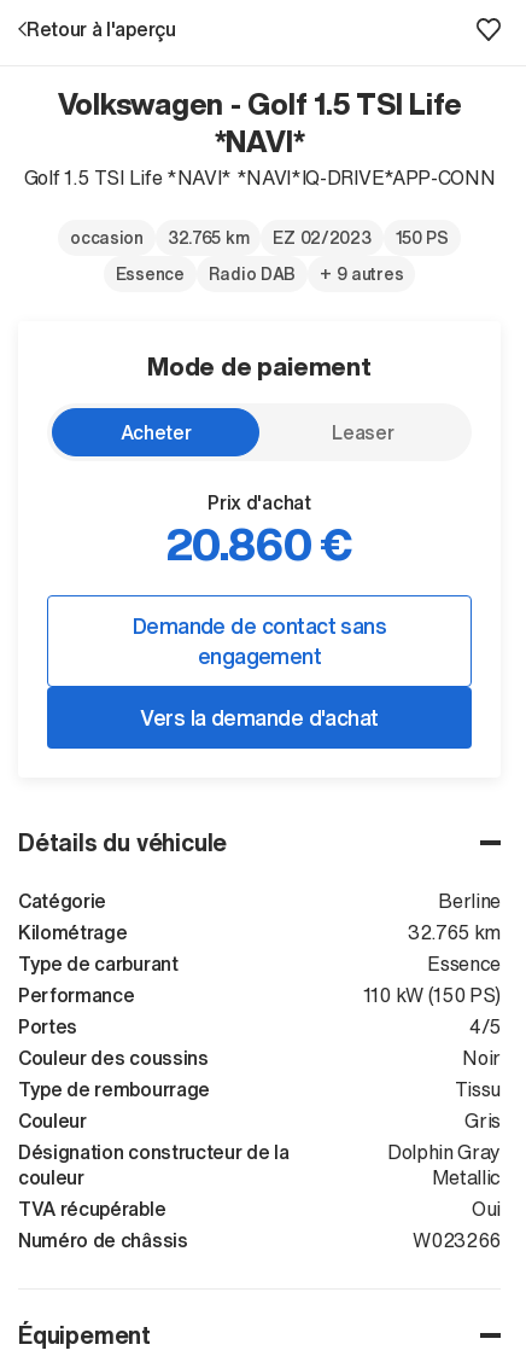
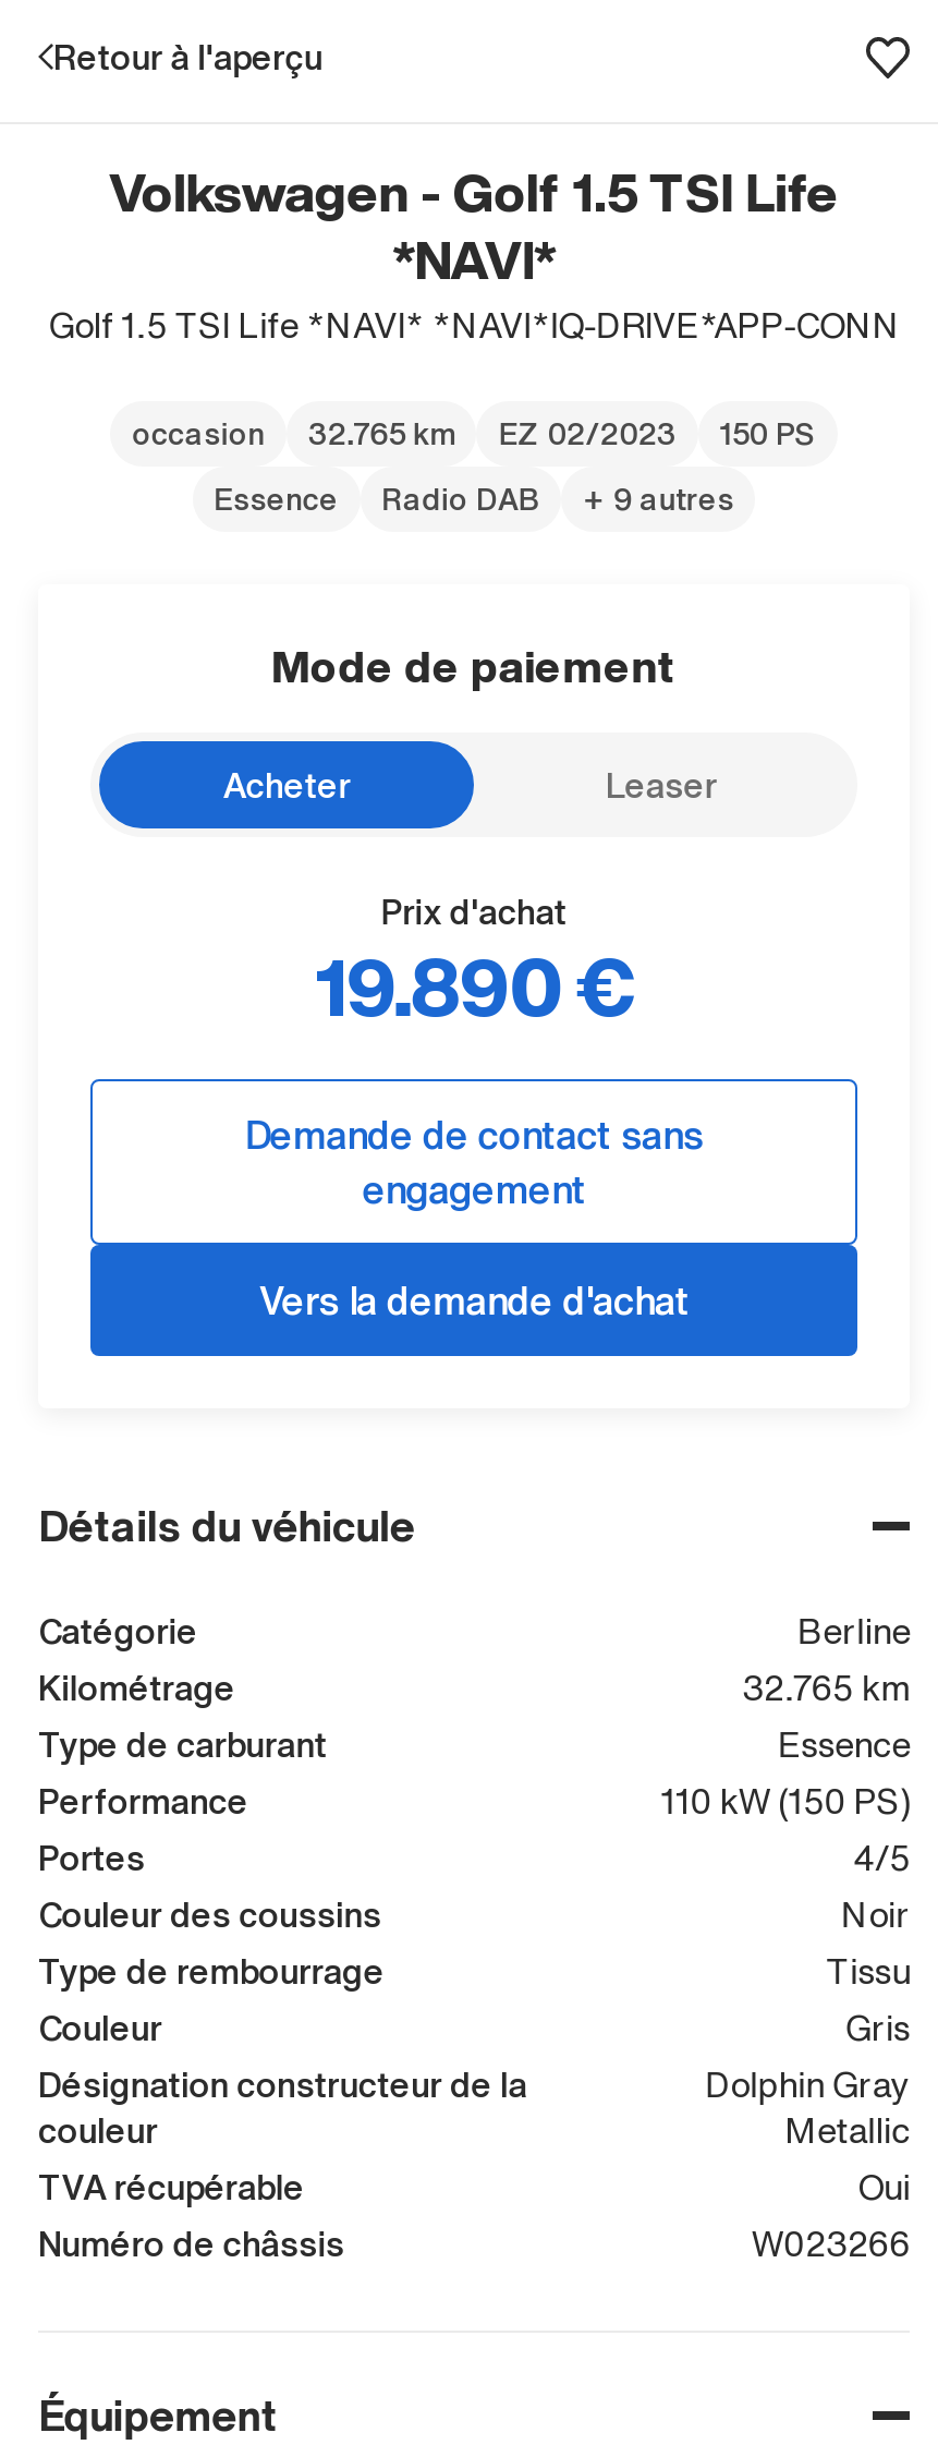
- 20.860 €
+ 19.890 €
